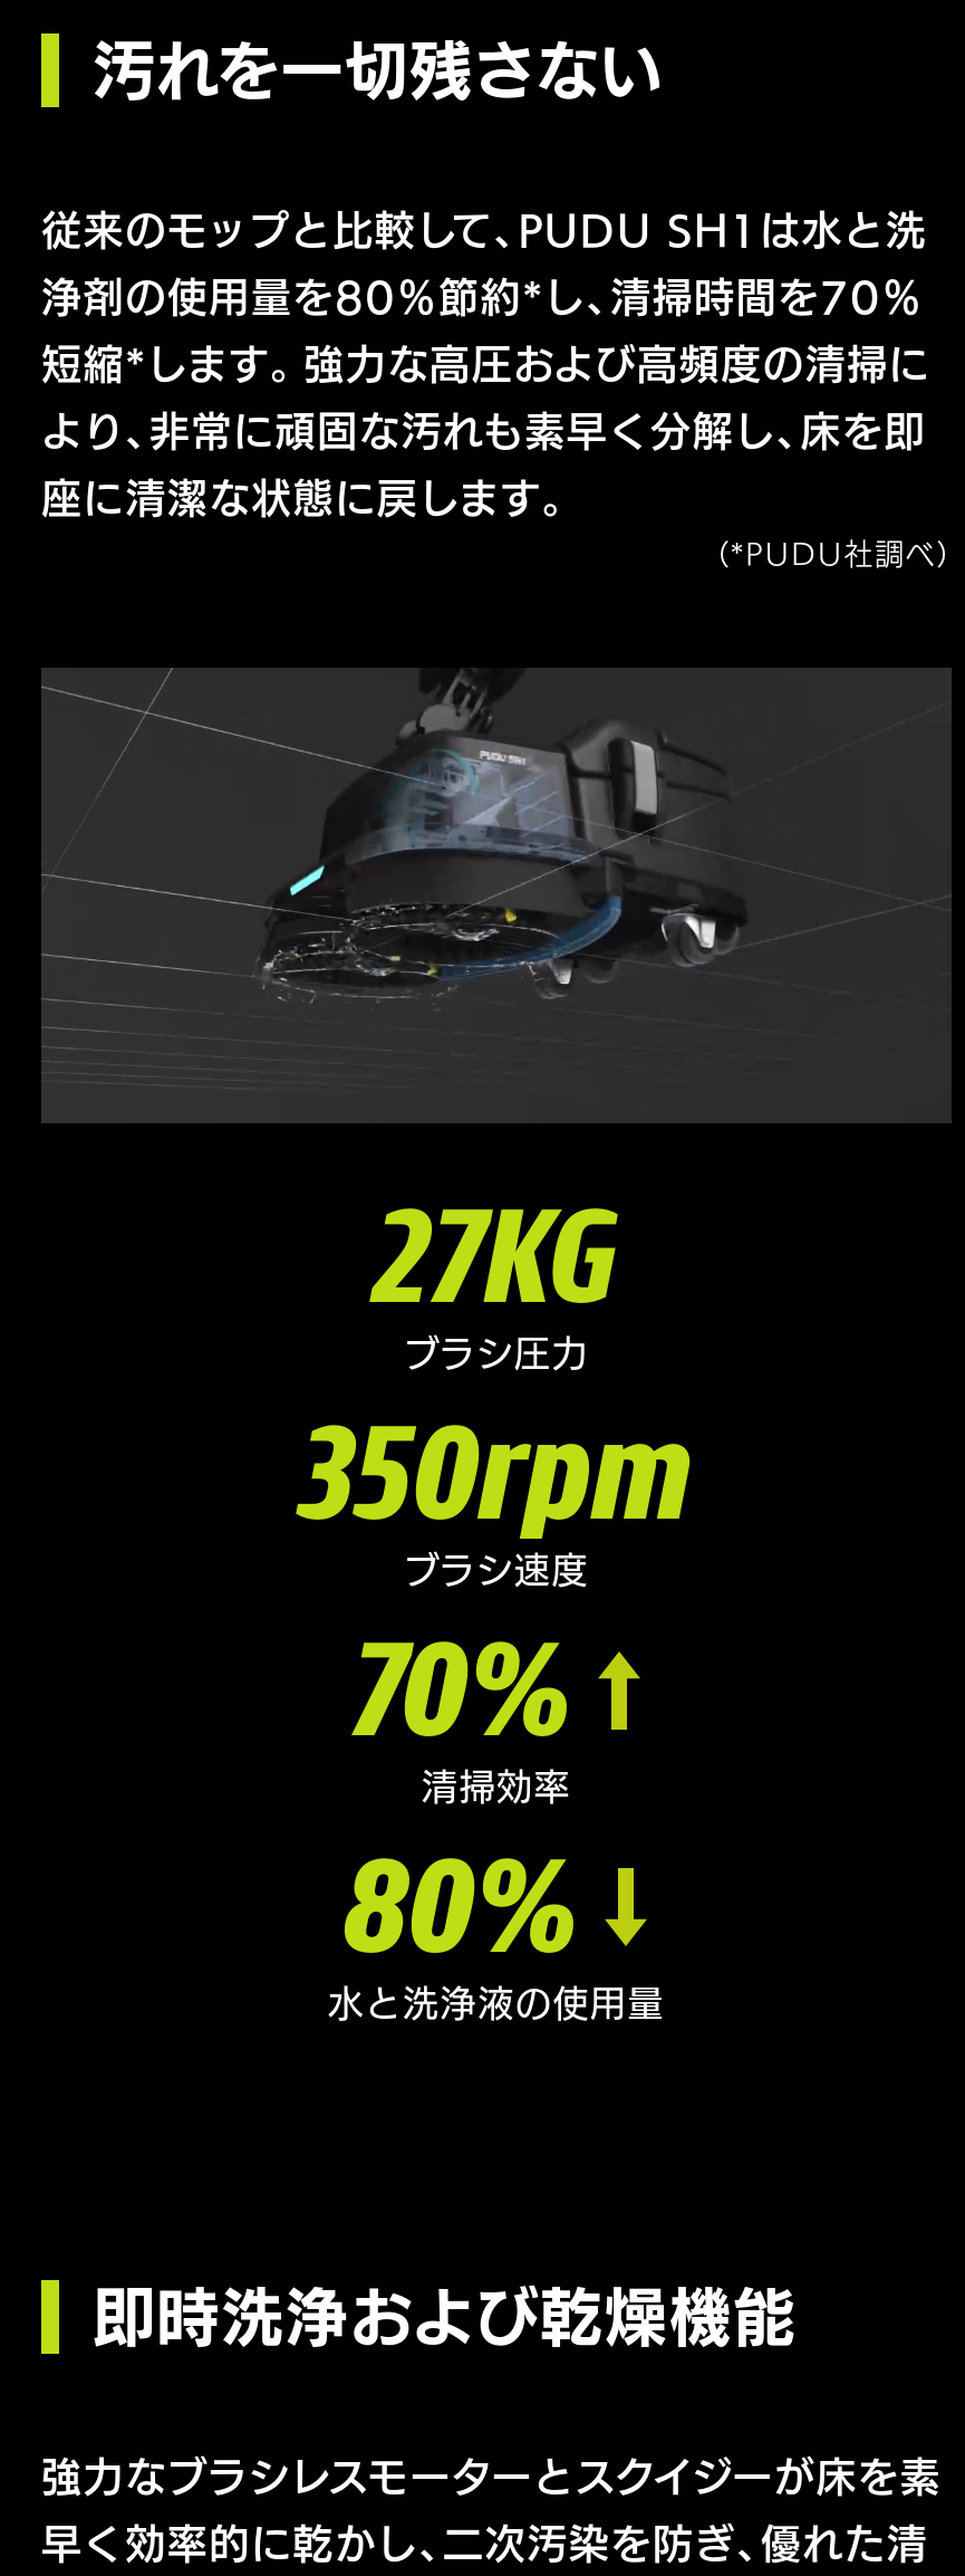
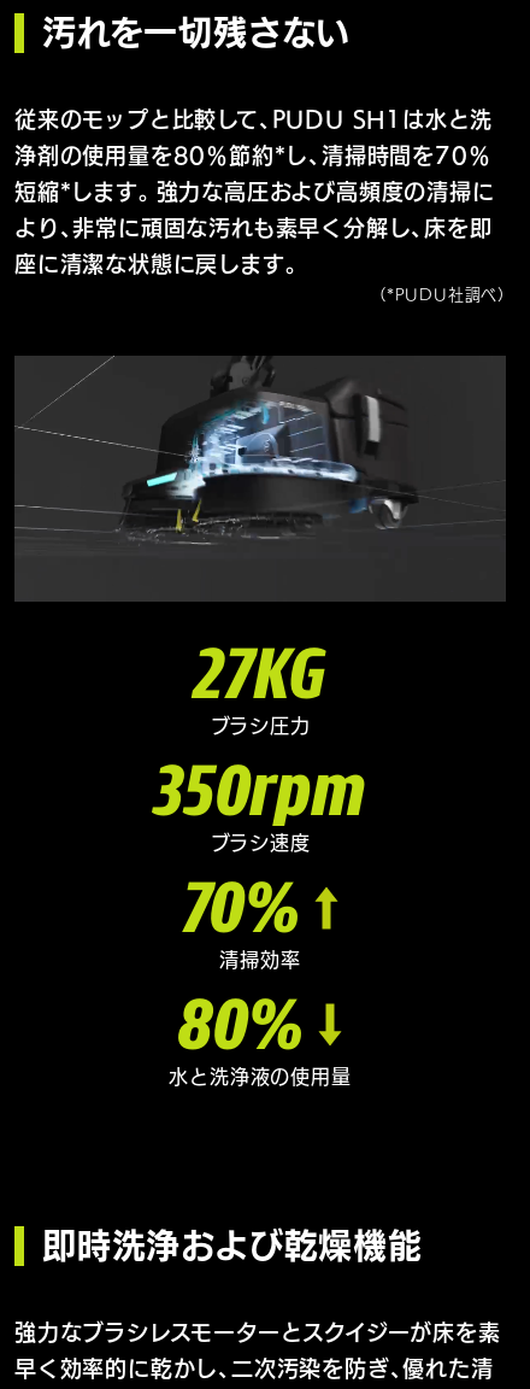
- [image]
+ [image]
